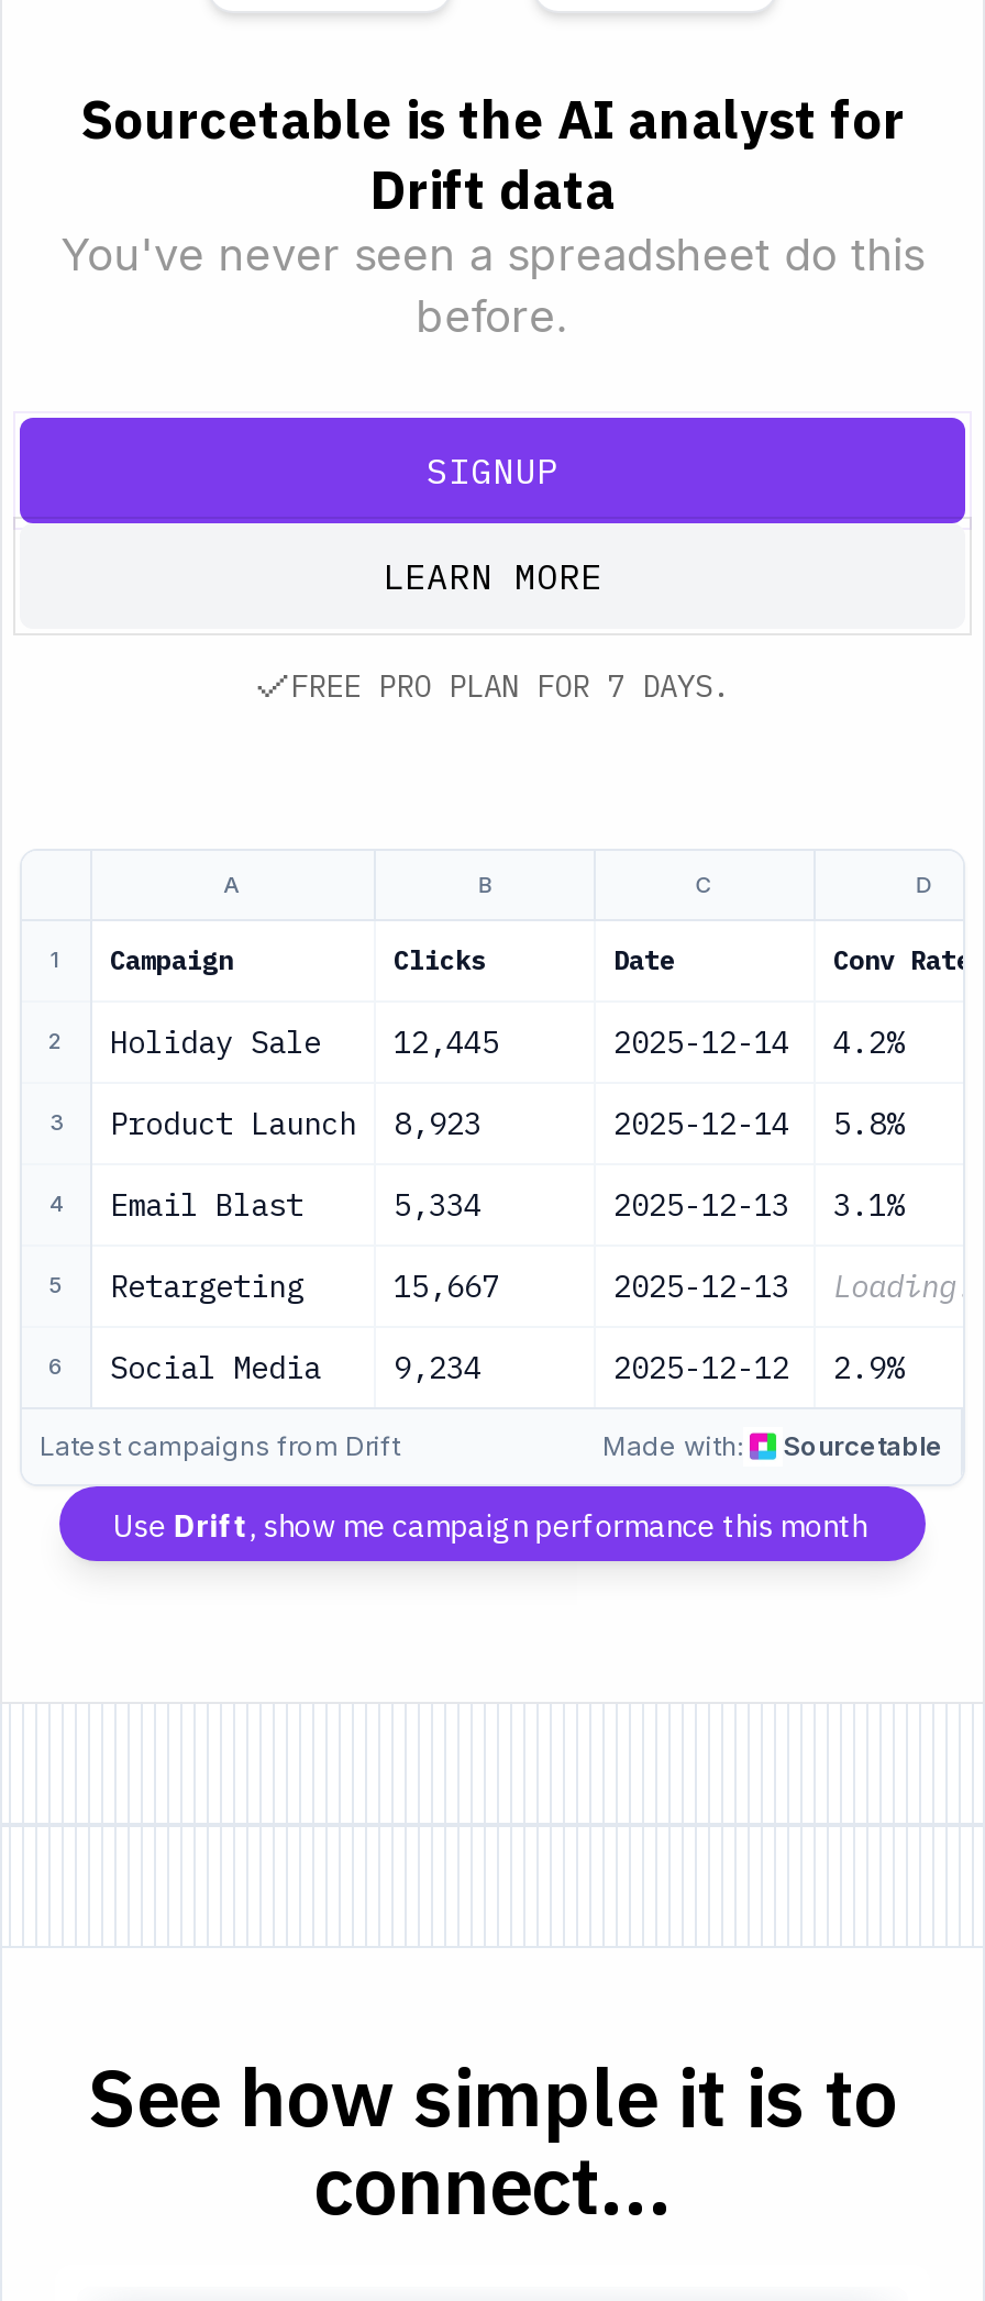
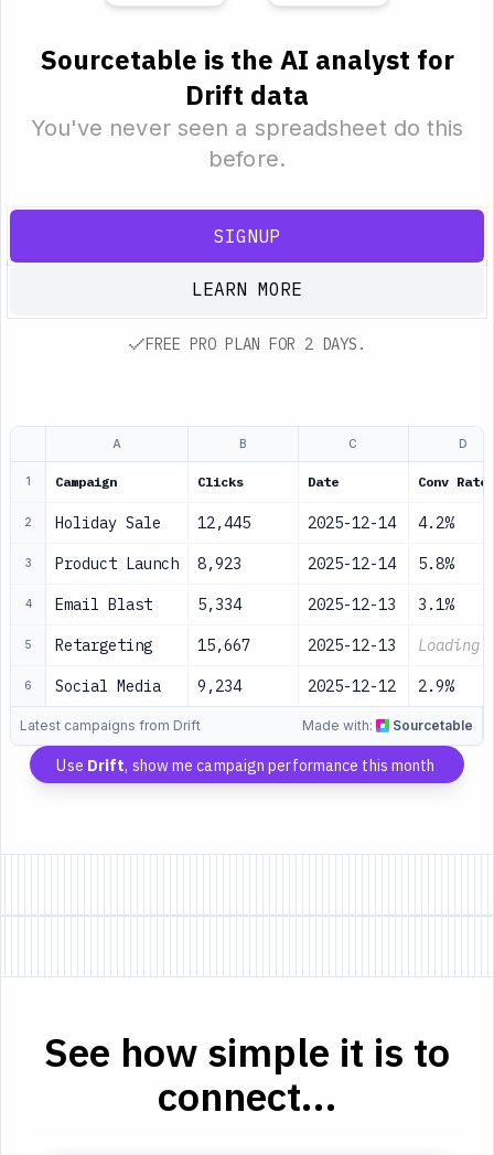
- FREE PRO PLAN FOR 7 DAYS.
+ FREE PRO PLAN FOR 2 DAYS.
